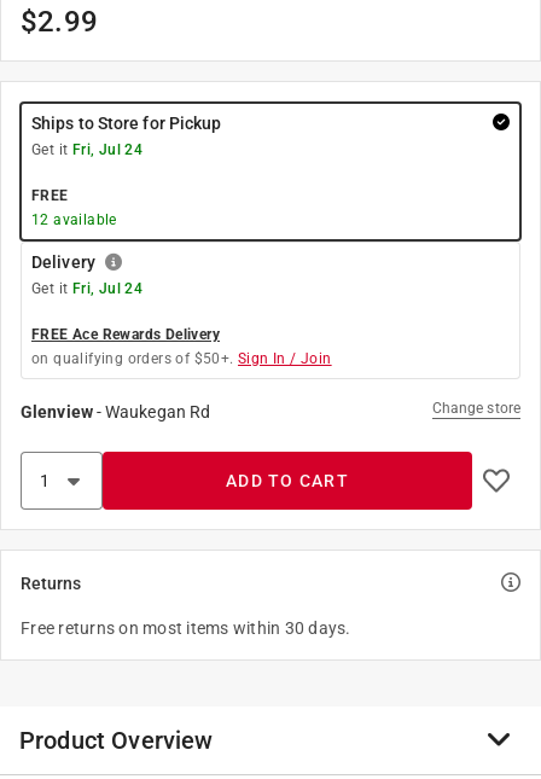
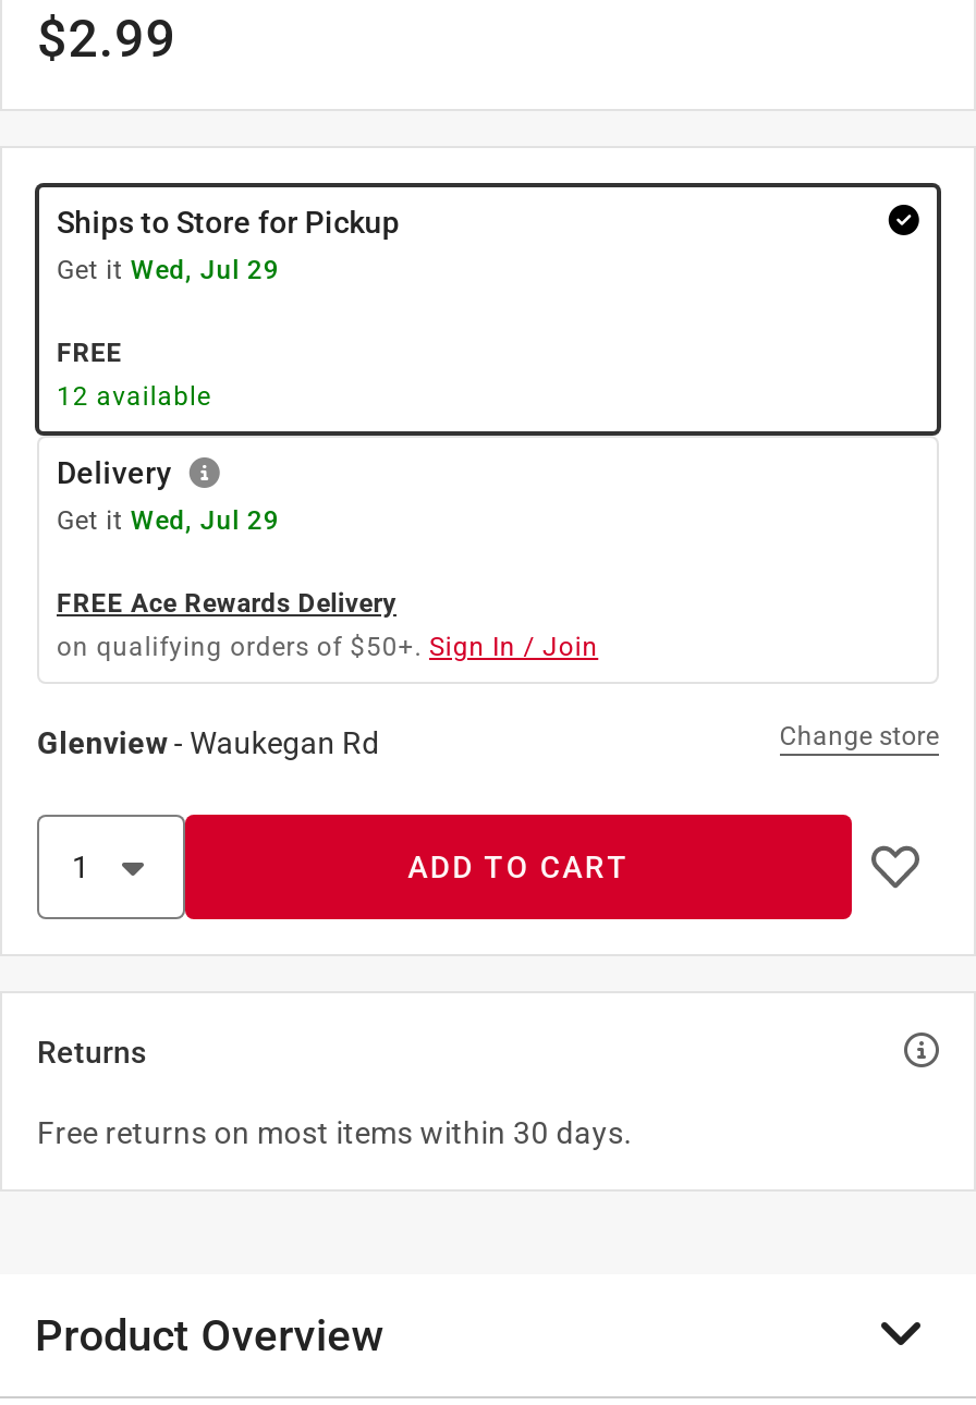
- Get it Fri, Jul 24
+ Get it Wed, Jul 29

- Get it Fri, Jul 24
+ Get it Wed, Jul 29
